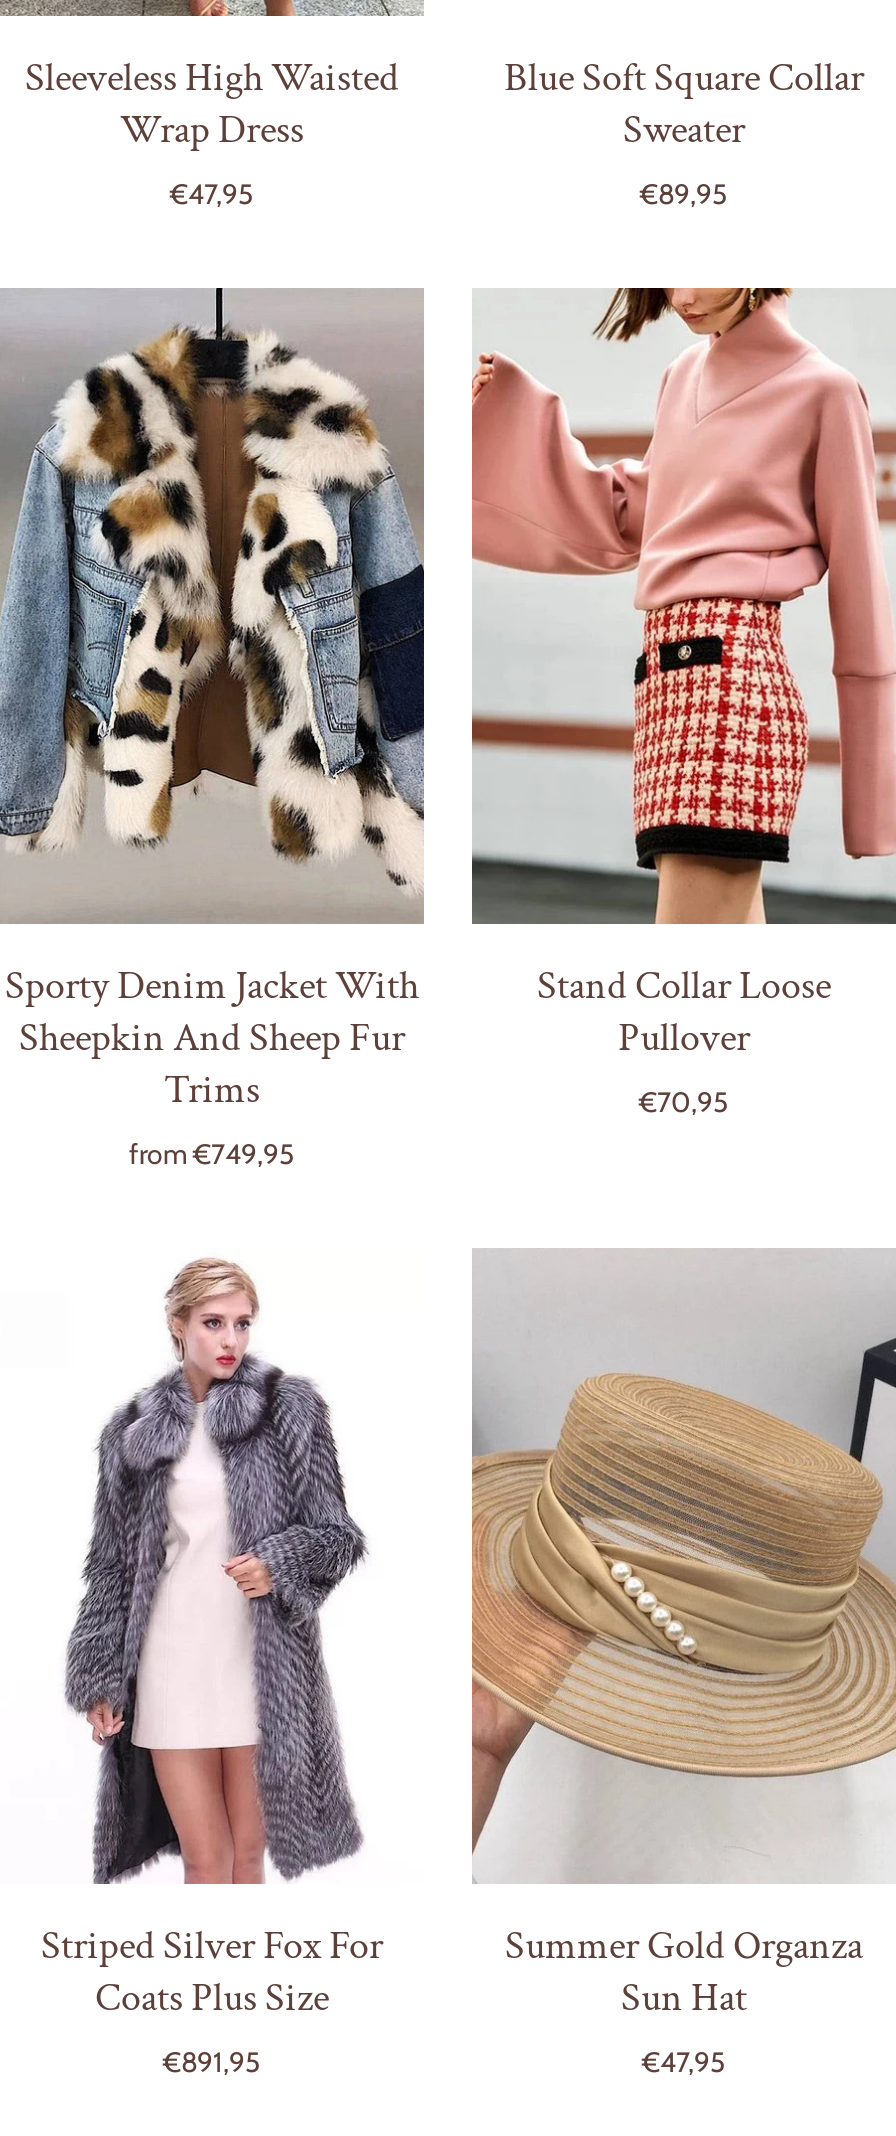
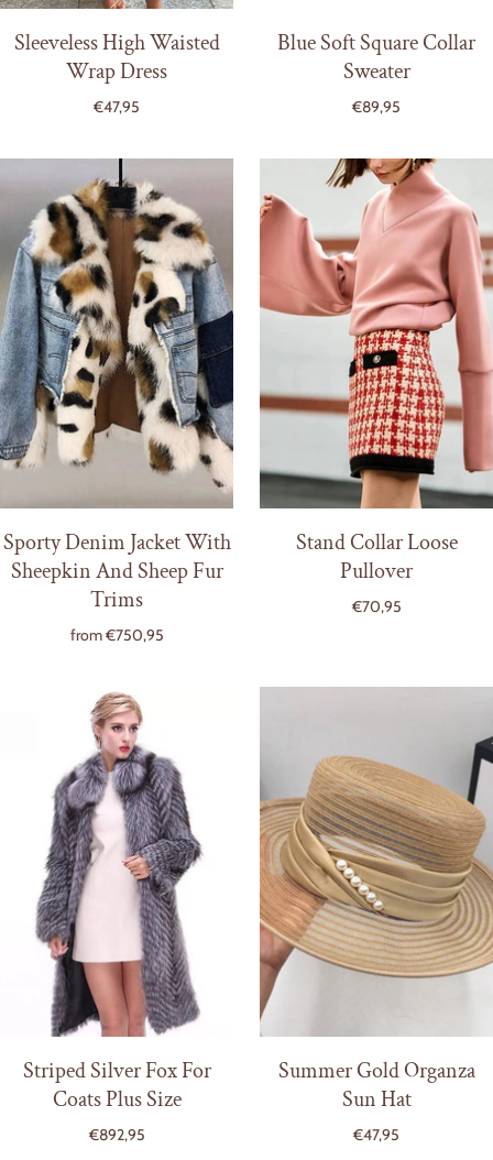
- from €749,95
+ from €750,95

- €891,95
+ €892,95
